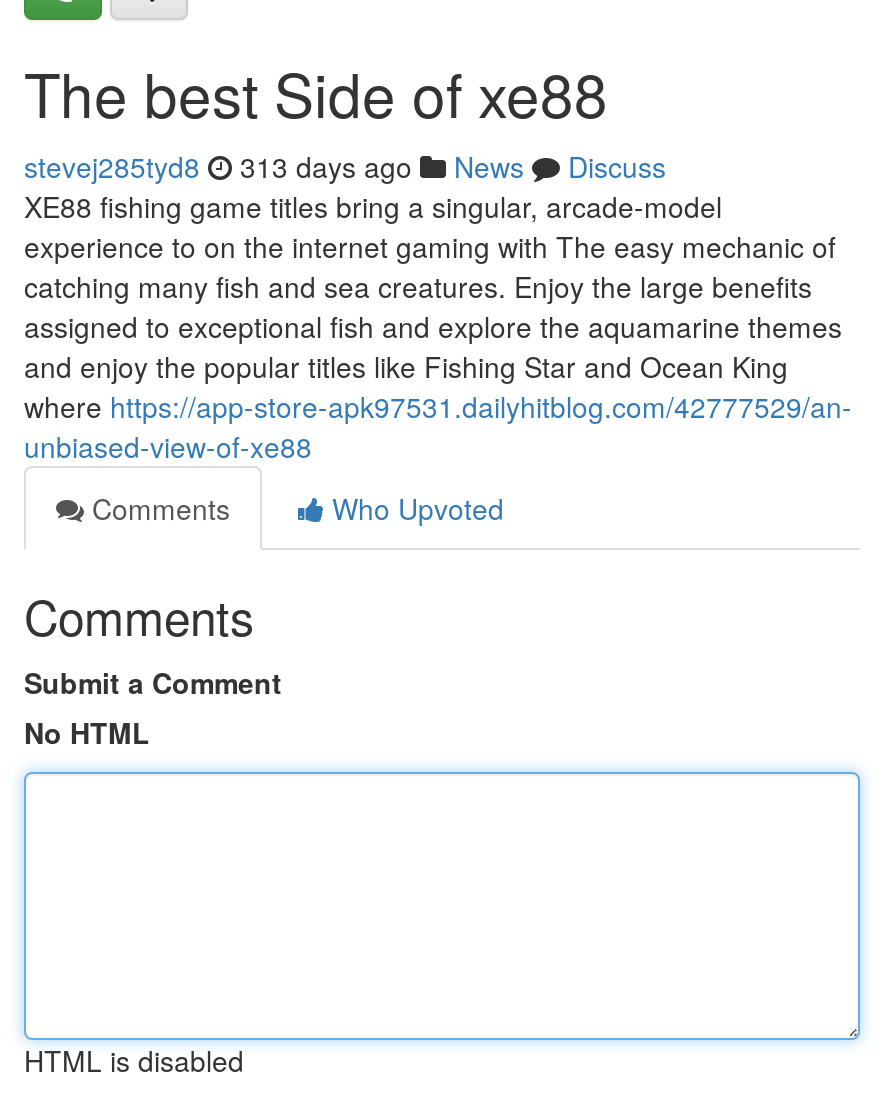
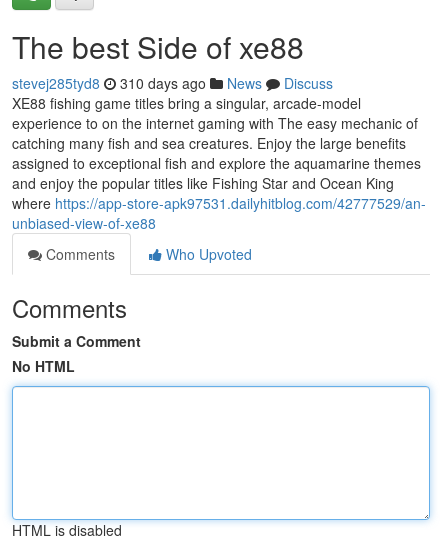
- stevej285tyd8 313 days ago News Discuss
+ stevej285tyd8 310 days ago News Discuss
